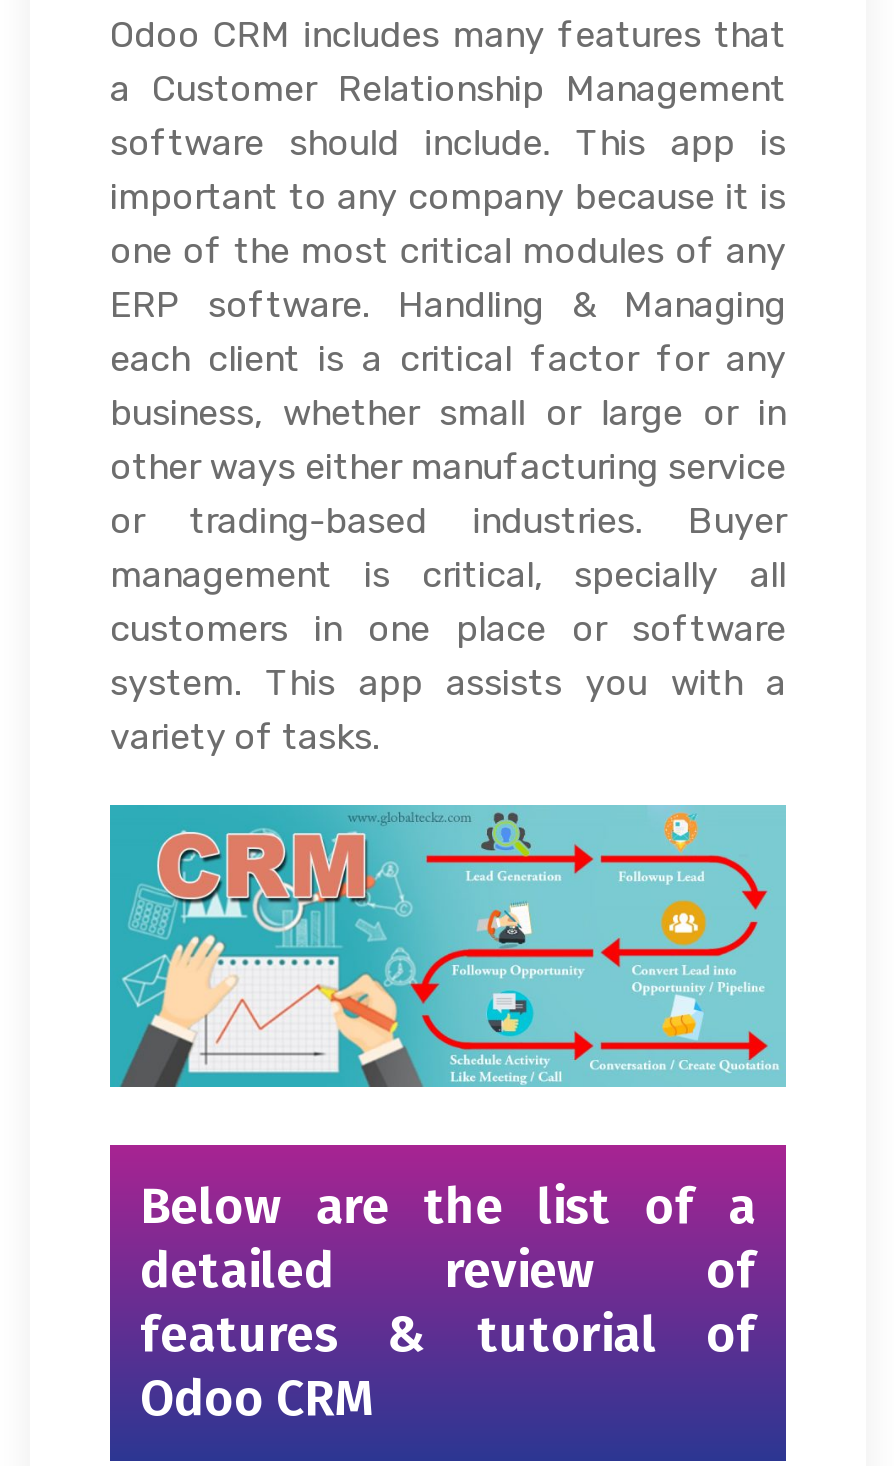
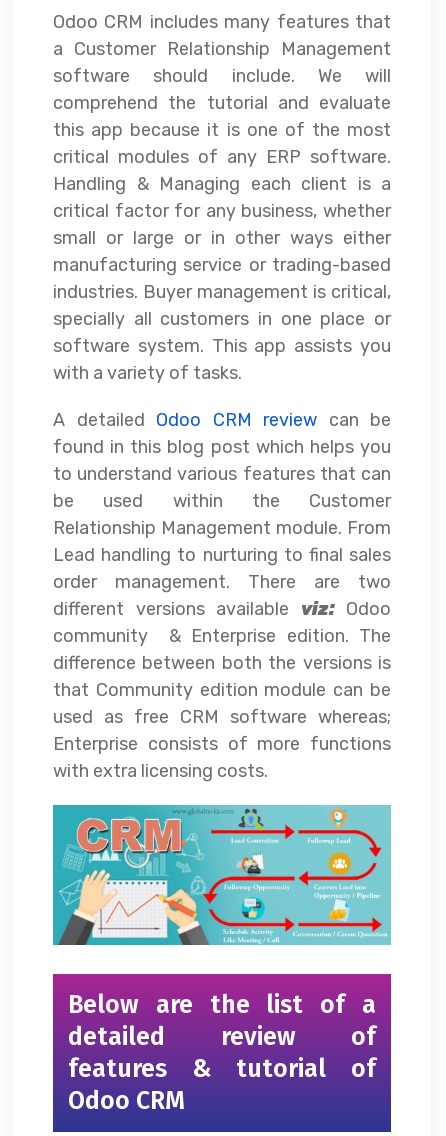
- software should include. This app is
- important to any company because it is
- one of the most critical modules of any
- ERP software. Handling & Managing
- each client is a critical factor for any
- business, whether small or large or in
- other ways either manufacturing service
- or trading-based industries. Buyer
- management is critical, specially all
- customers in one place or software
- system. This app assists you with a
- variety of tasks.
+ software should include. We will
+ comprehend the tutorial and evaluate
+ this app because it is one of the most
+ critical modules of any ERP software.
+ Handling & Managing each client is a
+ critical factor for any business, whether
+ small or large or in other ways either
+ manufacturing service or trading-based
+ industries. Buyer management is critical,
+ specially all customers in one place or
+ software system. This app assists you
+ with a variety of tasks.
+ A detailed Odoo CRM review can be
+ found in this blog post which helps you
+ to understand various features that can
+ be used within the Customer
+ Relationship Management module. From
+ Lead handling to nurturing to final sales
+ order management. There are two
+ different versions available viz: Odoo
+ community & Enterprise edition. The
+ difference between both the versions is
+ that Community edition module can be
+ used as free CRM software whereas;
+ Enterprise consists of more functions
+ with extra licensing costs.
